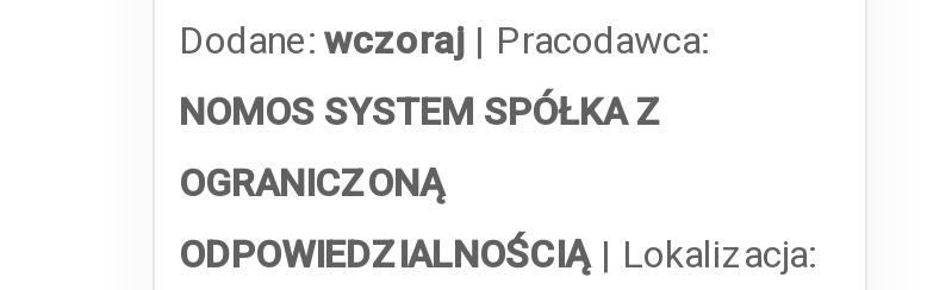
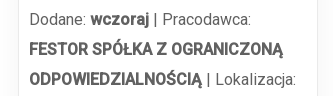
- NOMOS SYSTEM SPÓŁKA Z
- OGRANICZONĄ
+ FESTOR SPÓŁKA Z OGRANICZONĄ
